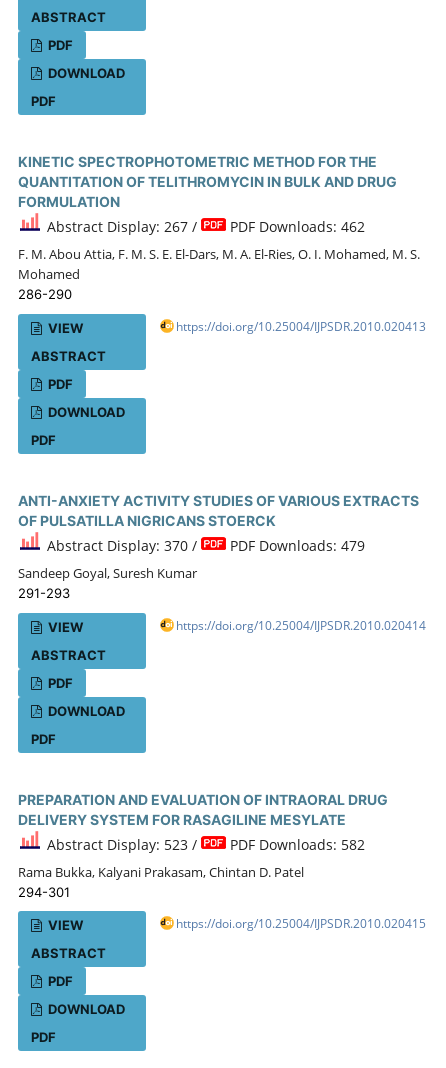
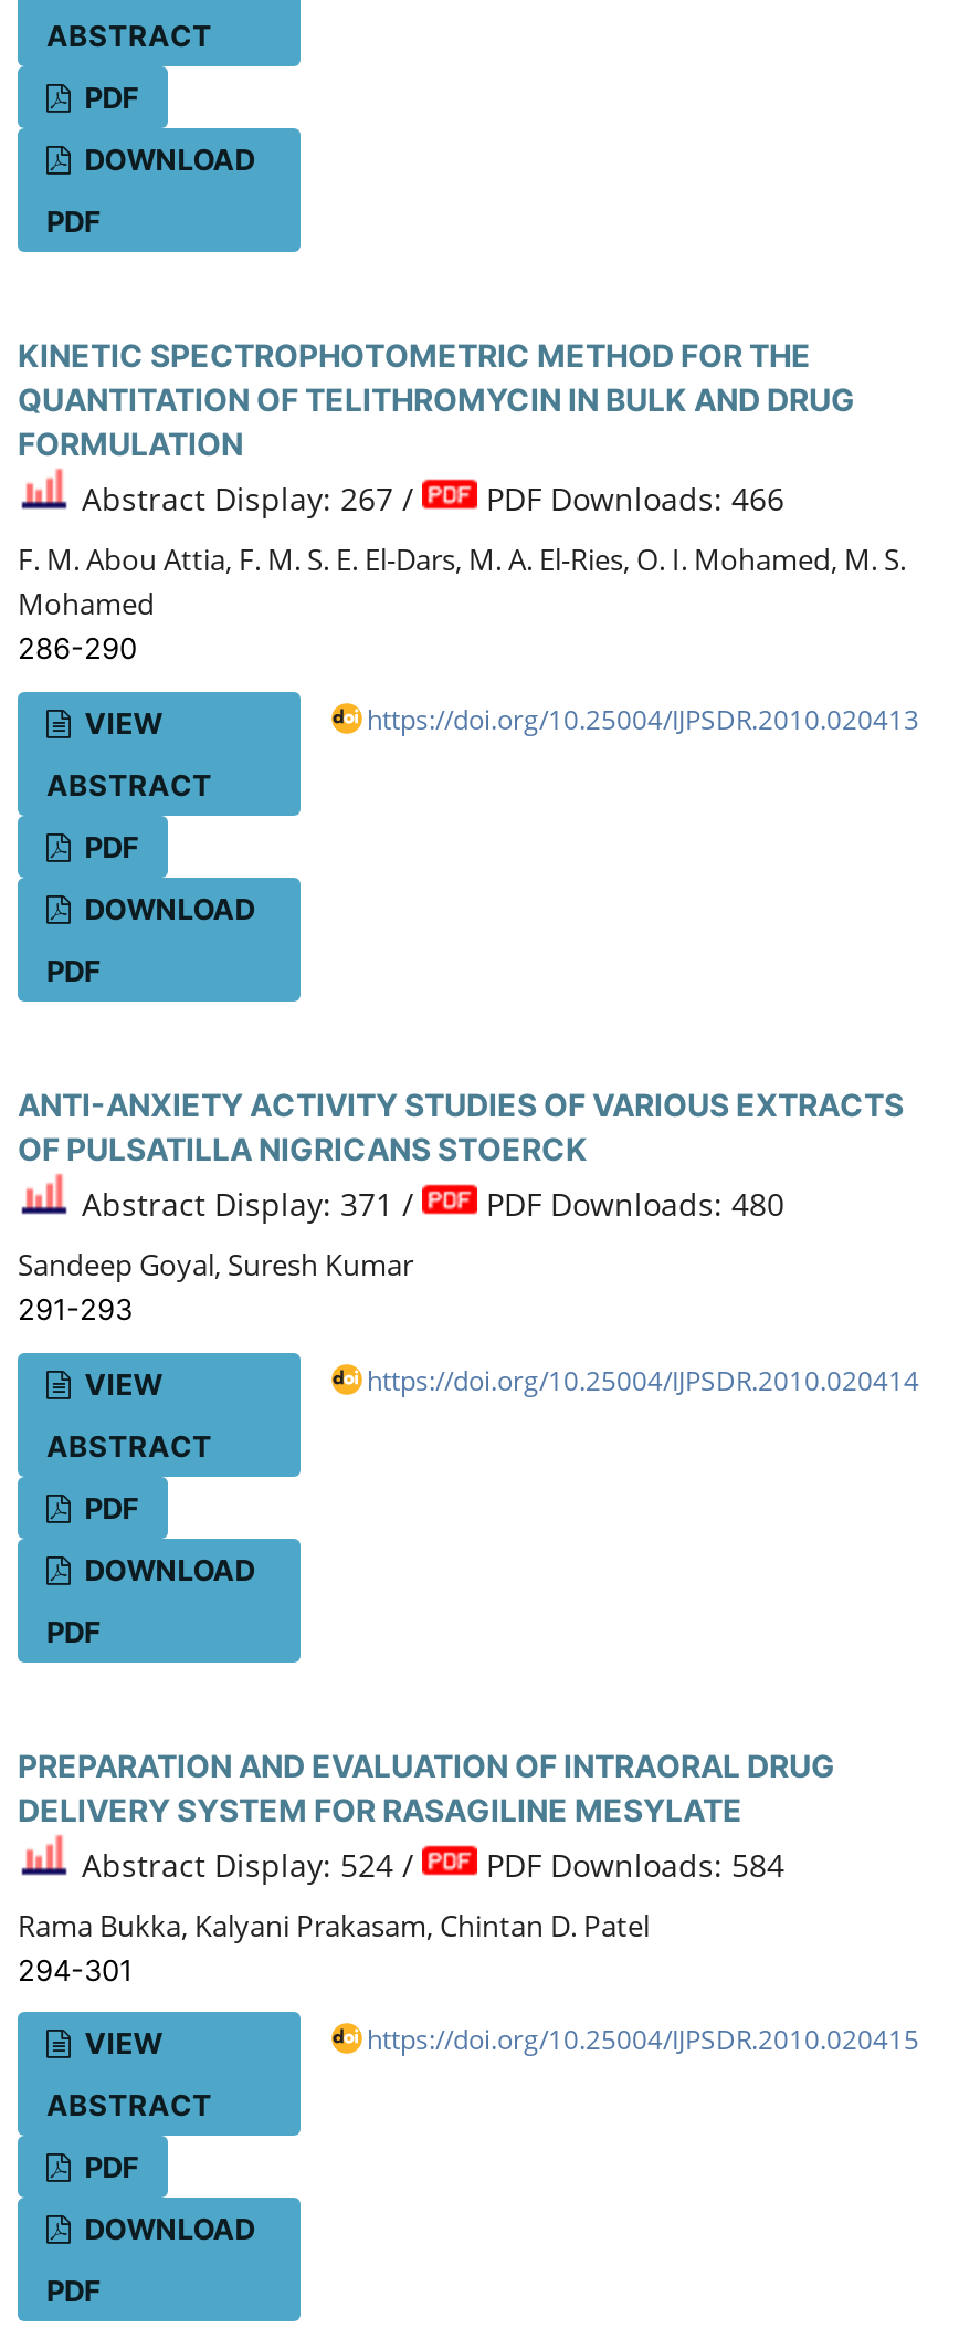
- PDF Downloads: 462
+ PDF Downloads: 466

- Abstract Display: 370 /
+ Abstract Display: 371 /

- PDF Downloads: 479
+ PDF Downloads: 480

- Abstract Display: 523 /
+ Abstract Display: 524 /

- PDF Downloads: 582
+ PDF Downloads: 584
